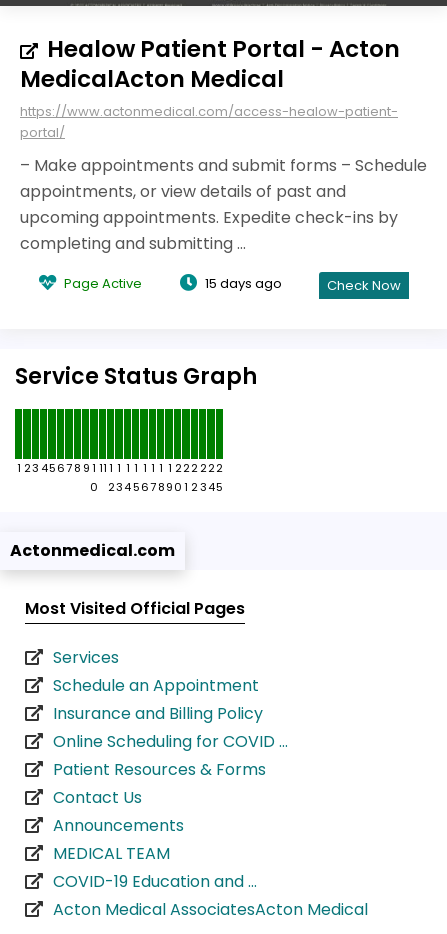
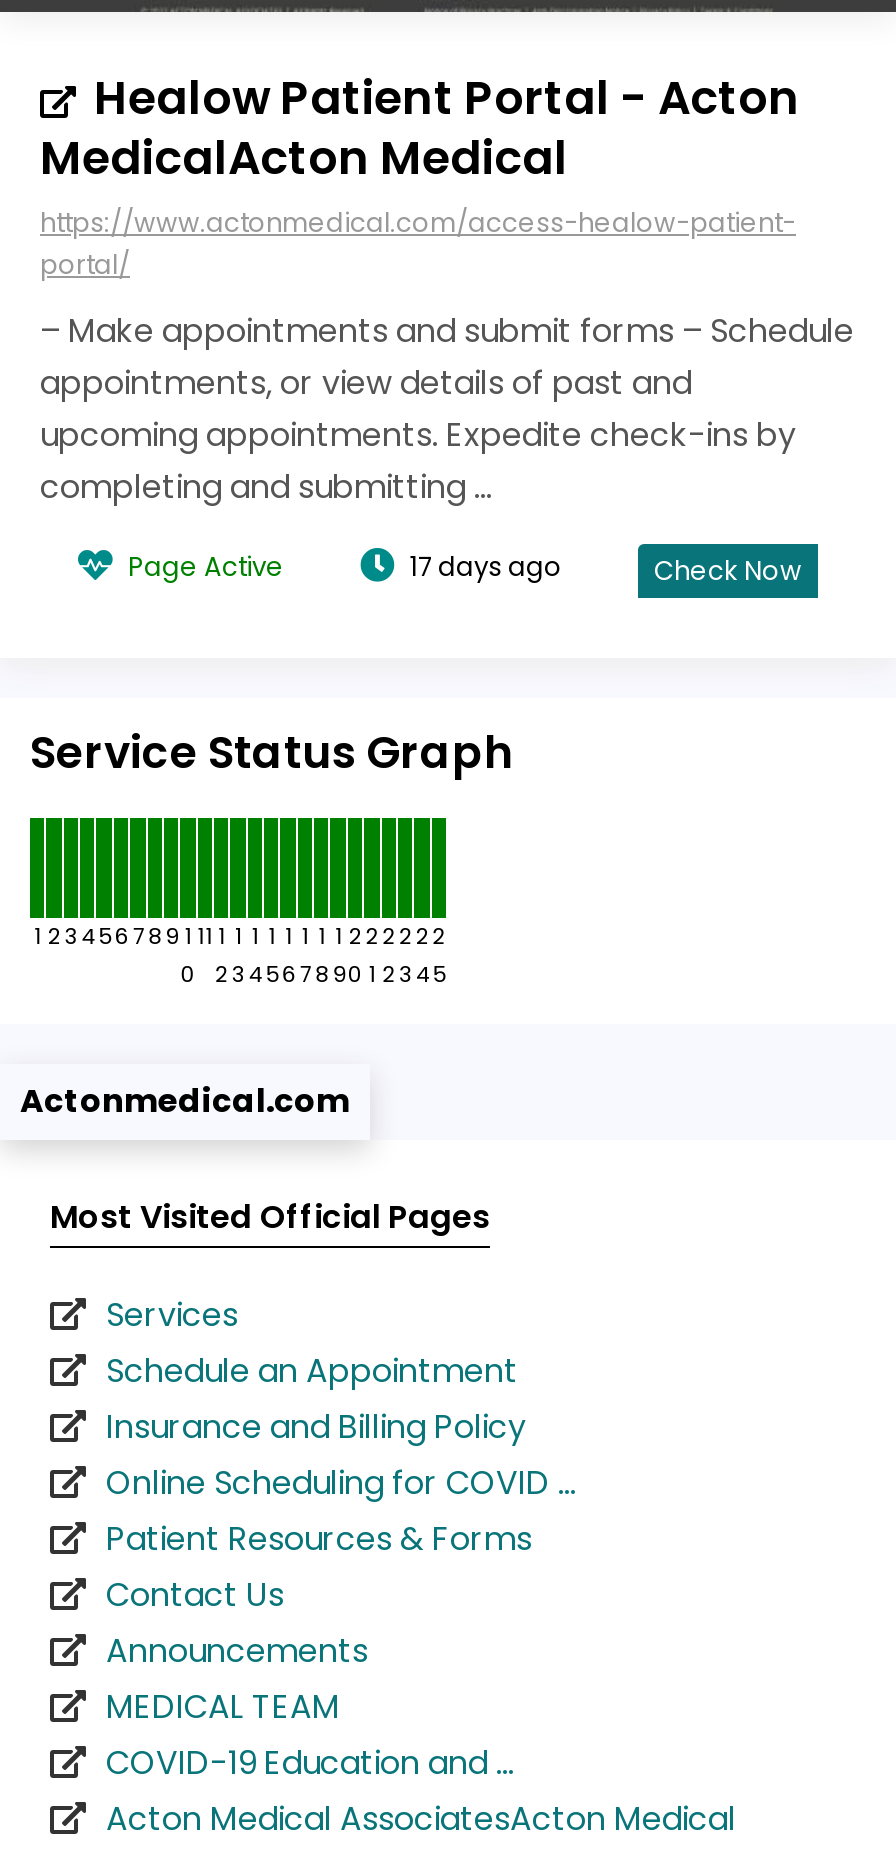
- 15 days ago
+ 17 days ago
